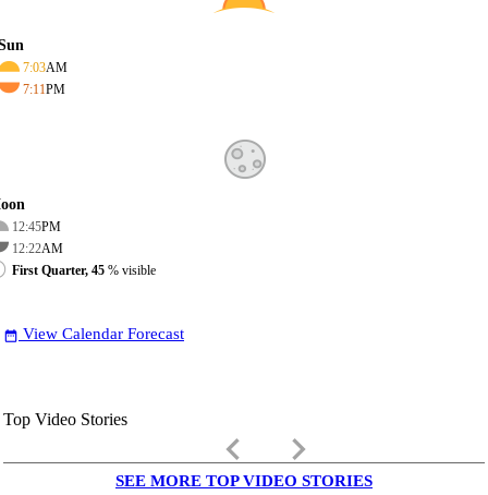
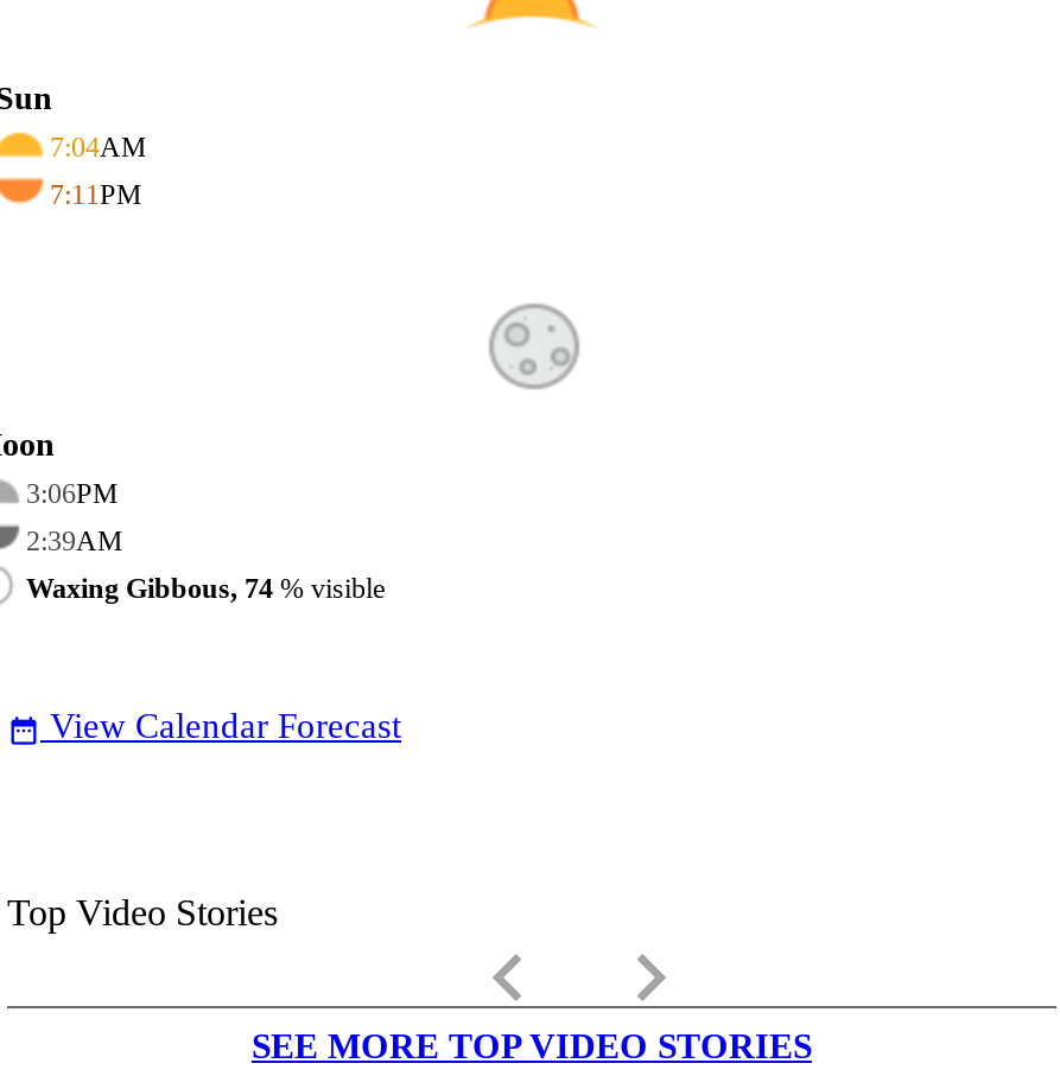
- 7:03AM
+ 7:04AM

- 12:45PM
+ 3:06PM

- 12:22AM
+ 2:39AM

- First Quarter, 45% visible
+ Waxing Gibbous, 74% visible
